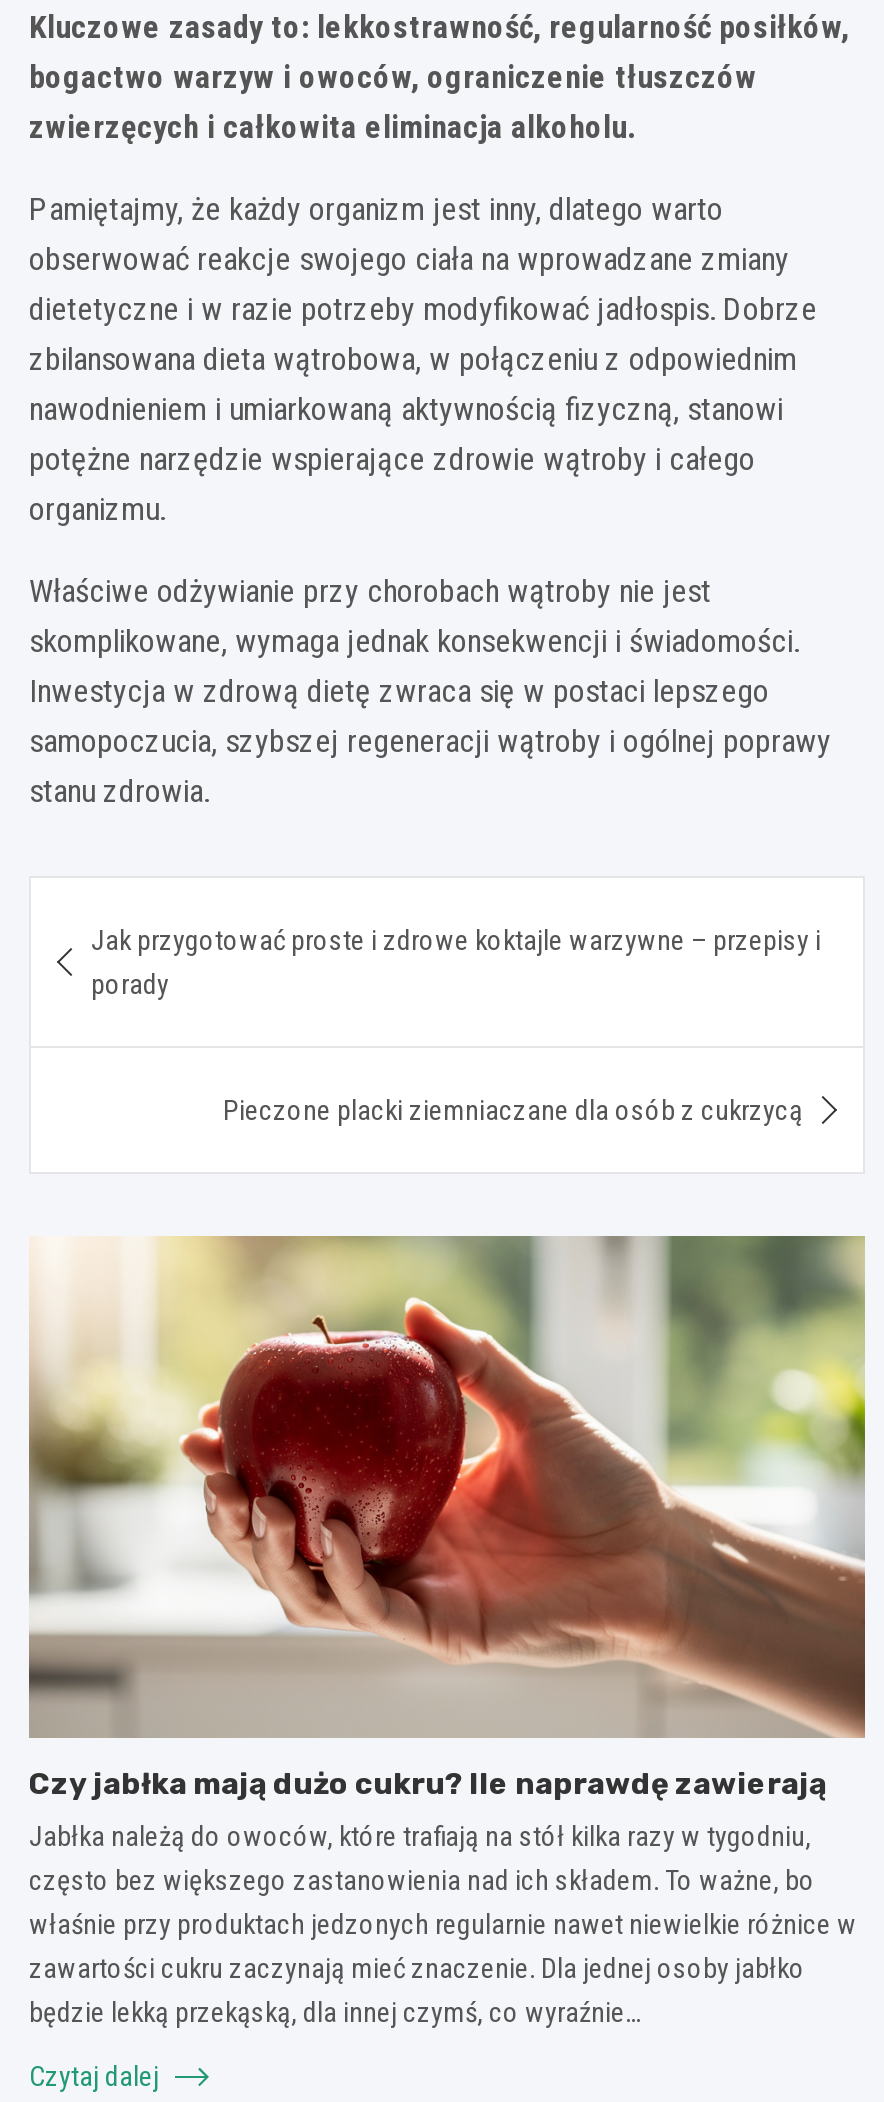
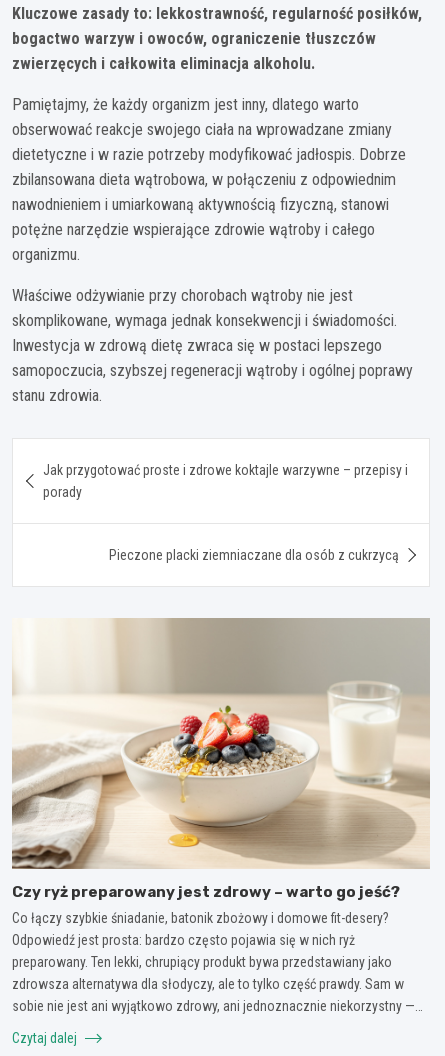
- [image]
- Czy jabłka mają dużo cukru? Ile naprawdę zawierają
+ [image]
+ Czy ryż preparowany jest zdrowy – warto go jeść?

- Jabłka należą do owoców, które trafiają na stół kilka razy w tygodniu,
- często bez większego zastanowienia nad ich składem. To ważne, bo
- właśnie przy produktach jedzonych regularnie nawet niewielkie różnice w
- zawartości cukru zaczynają mieć znaczenie. Dla jednej osoby jabłko
- będzie lekką przekąską, dla innej czymś, co wyraźnie…
+ Co łączy szybkie śniadanie, batonik zbożowy i domowe fit-desery?
+ Odpowiedź jest prosta: bardzo często pojawia się w nich ryż
+ preparowany. Ten lekki, chrupiący produkt bywa przedstawiany jako
+ zdrowsza alternatywa dla słodyczy, ale to tylko część prawdy. Sam w
+ sobie nie jest ani wyjątkowo zdrowy, ani jednoznacznie niekorzystny —…
